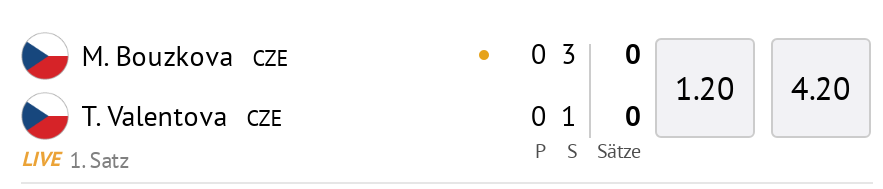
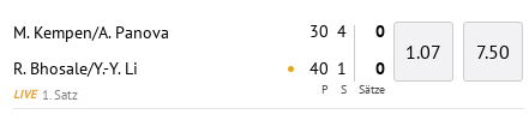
- M. Bouzkova CZE
+ M. Kempen/A. Panova

- 0
+ 30

- 3
+ 4

- 1.20
- 4.20
+ 1.07
+ 7.50

- T. Valentova CZE
+ R. Bhosale/Y.-Y. Li

- 0 1 0
+ 40 1 0
